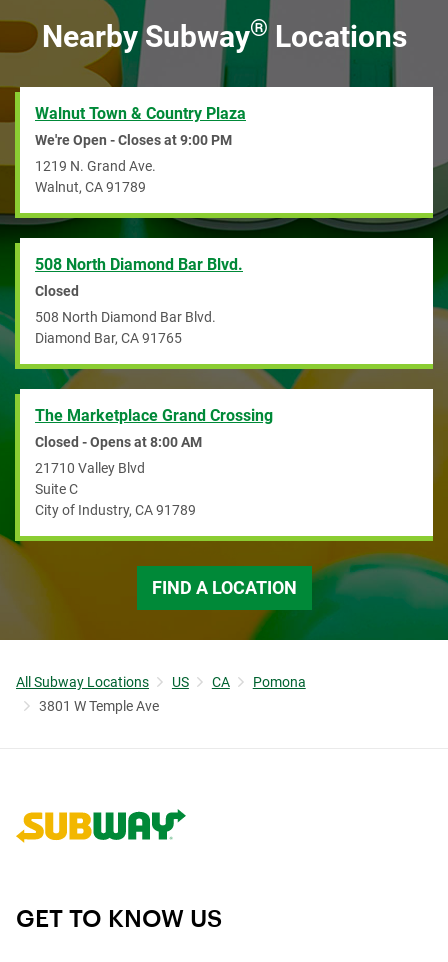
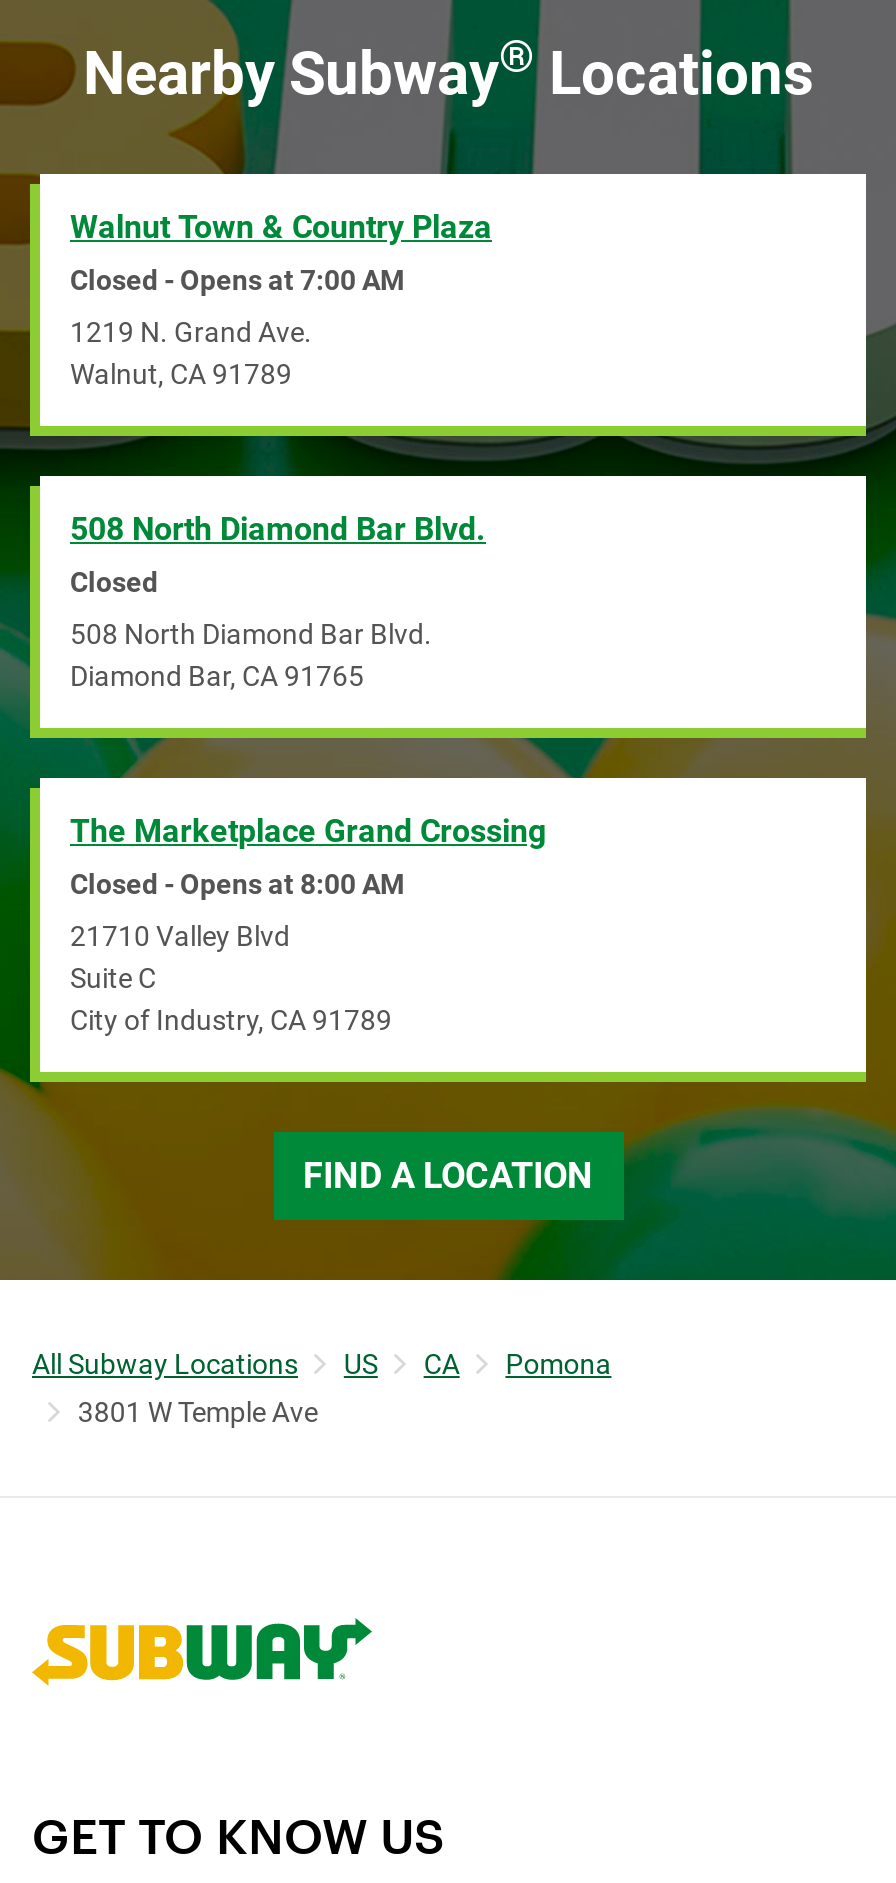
- We're Open - Closes at 9:00 PM
+ Closed - Opens at 7:00 AM
